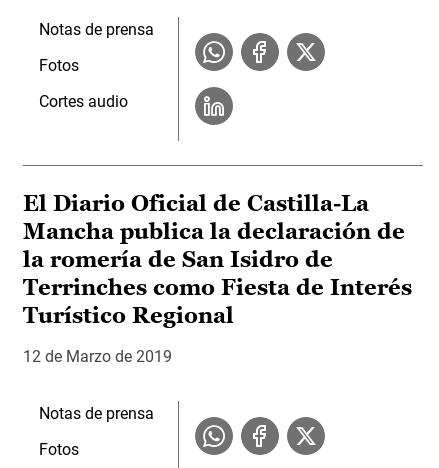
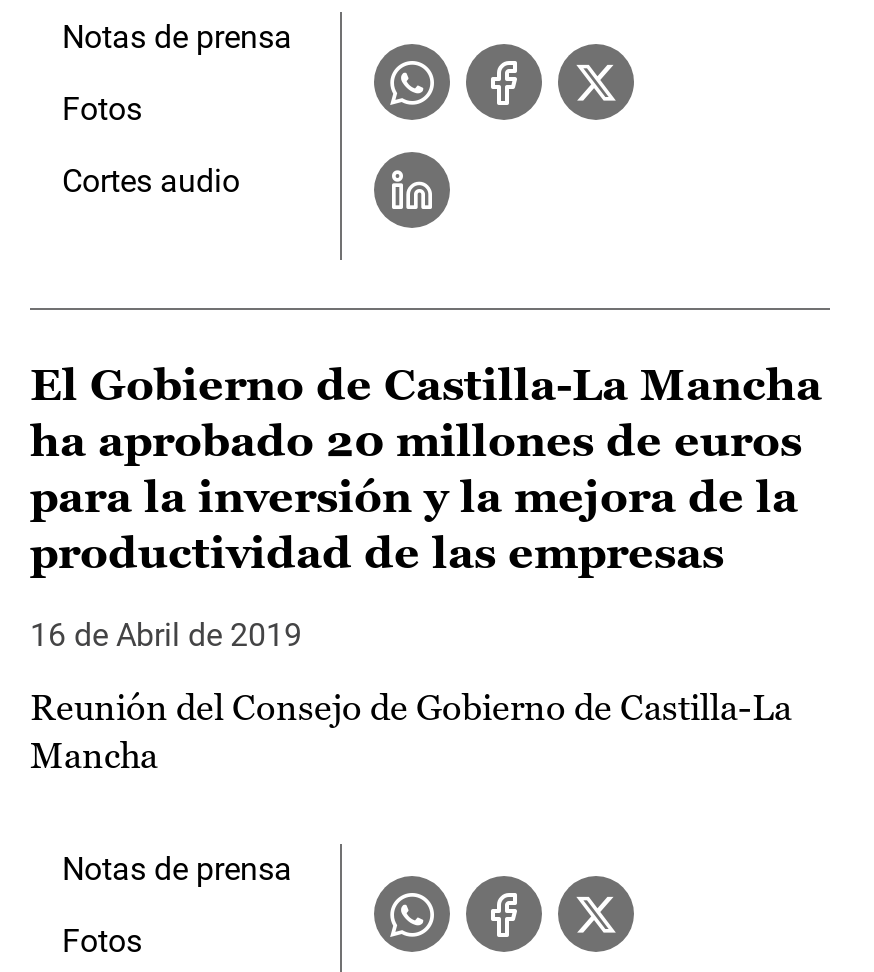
- El Diario Oficial de Castilla-La
- Mancha publica la declaración de
- la romería de San Isidro de
- Terrinches como Fiesta de Interés
- Turístico Regional
- 12 de Marzo de 2019
+ El Gobierno de Castilla-La Mancha
+ ha aprobado 20 millones de euros
+ para la inversión y la mejora de la
+ productividad de las empresas
+ 16 de Abril de 2019
+ Reunión del Consejo de Gobierno de Castilla-La
+ Mancha
